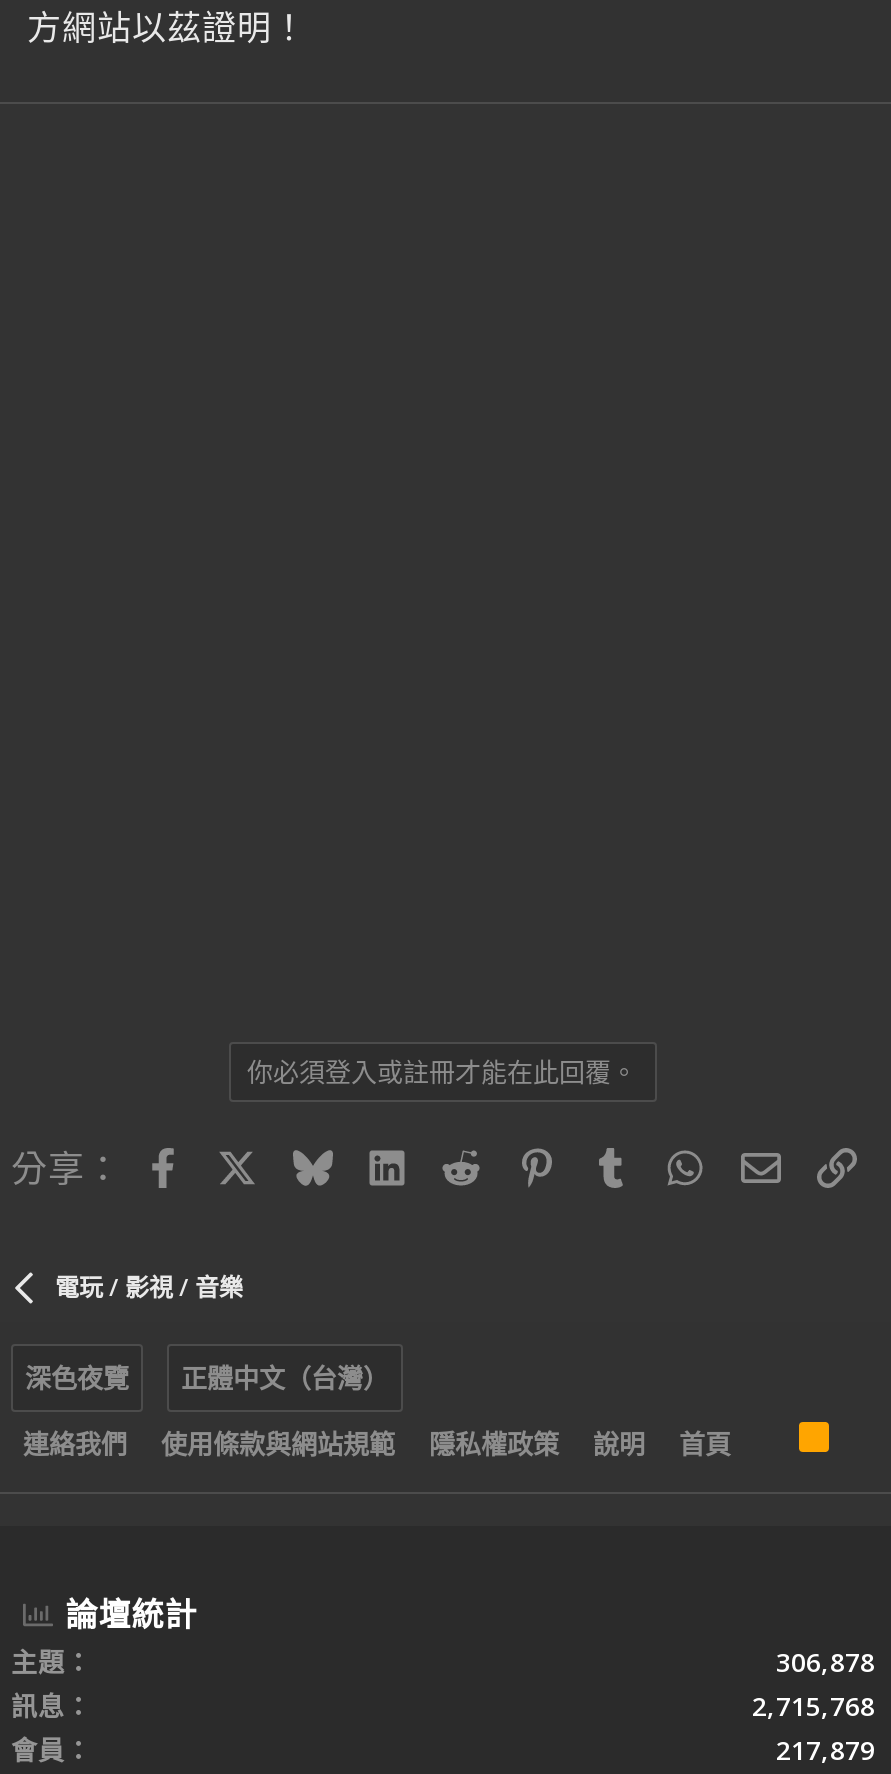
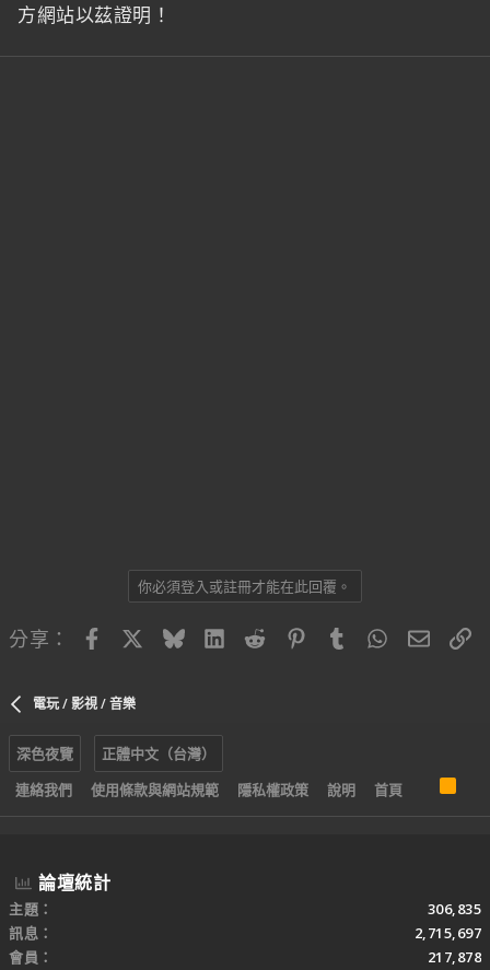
- 306,878
+ 306,835

- 2,715,768
+ 2,715,697

- 217,879
+ 217,878
